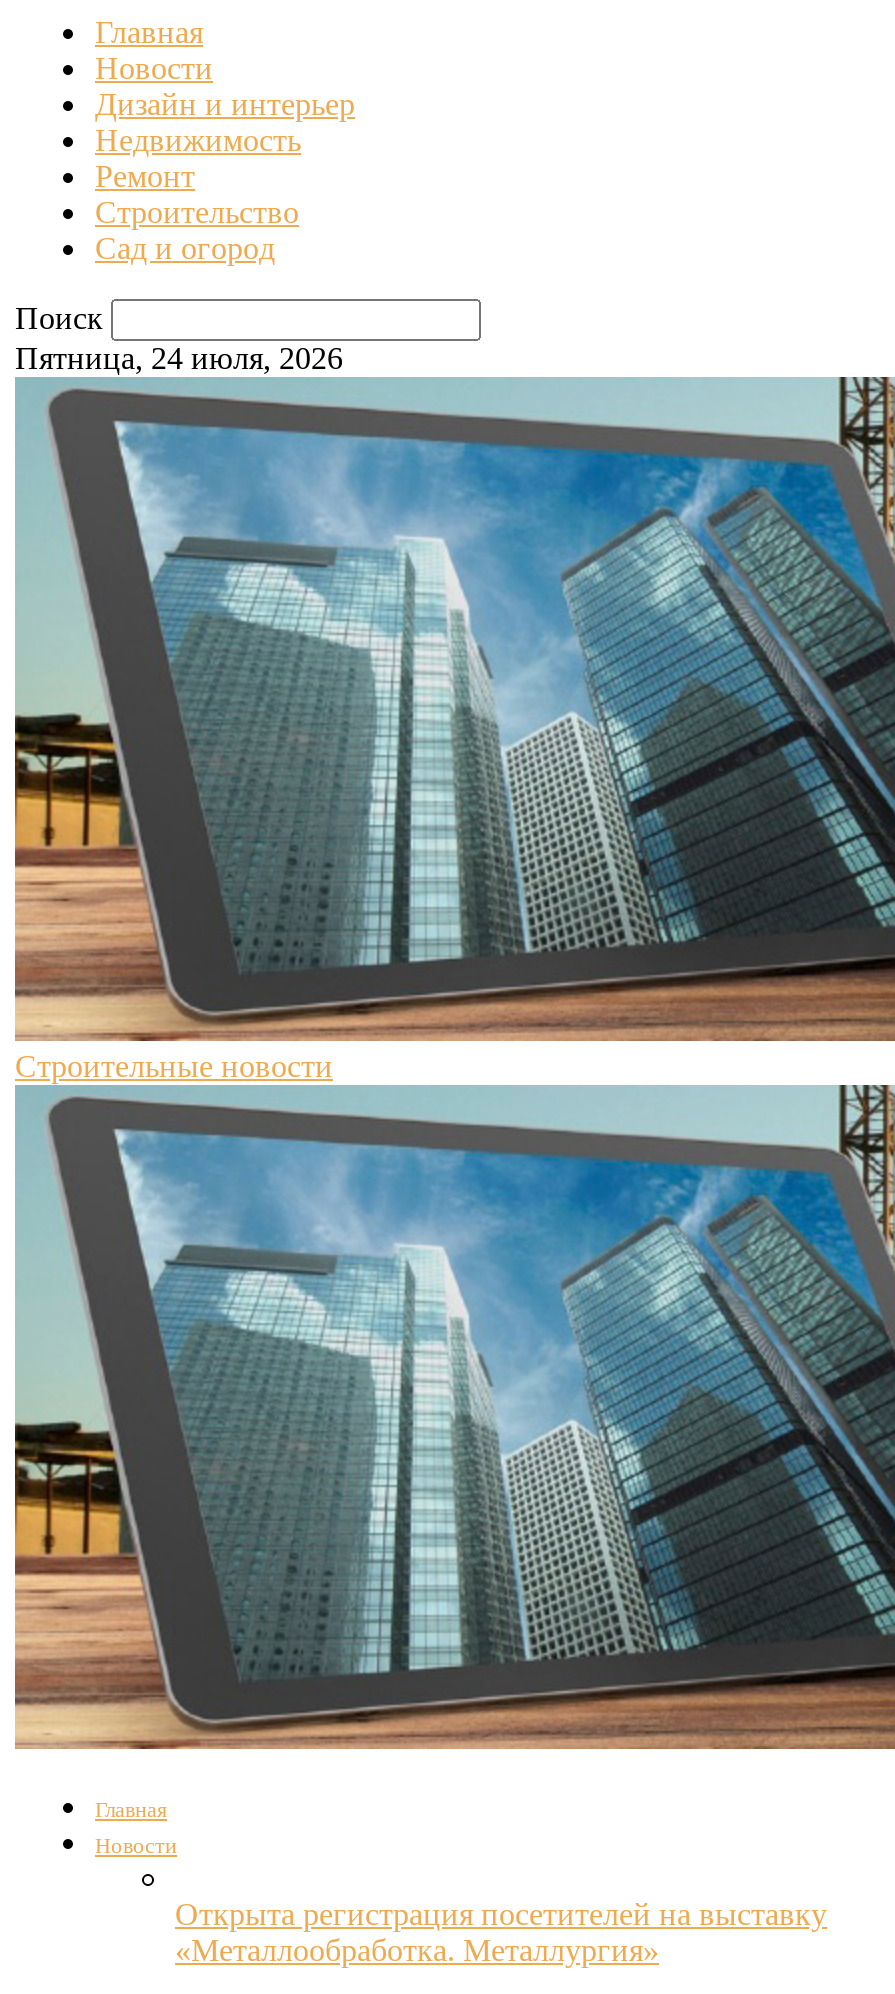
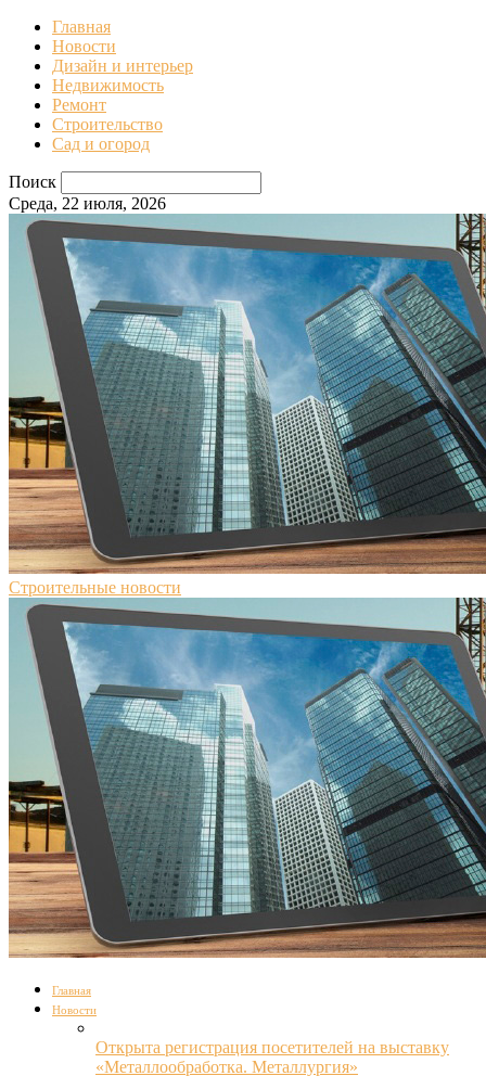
- Пятница, 24 июля, 2026
+ Среда, 22 июля, 2026
